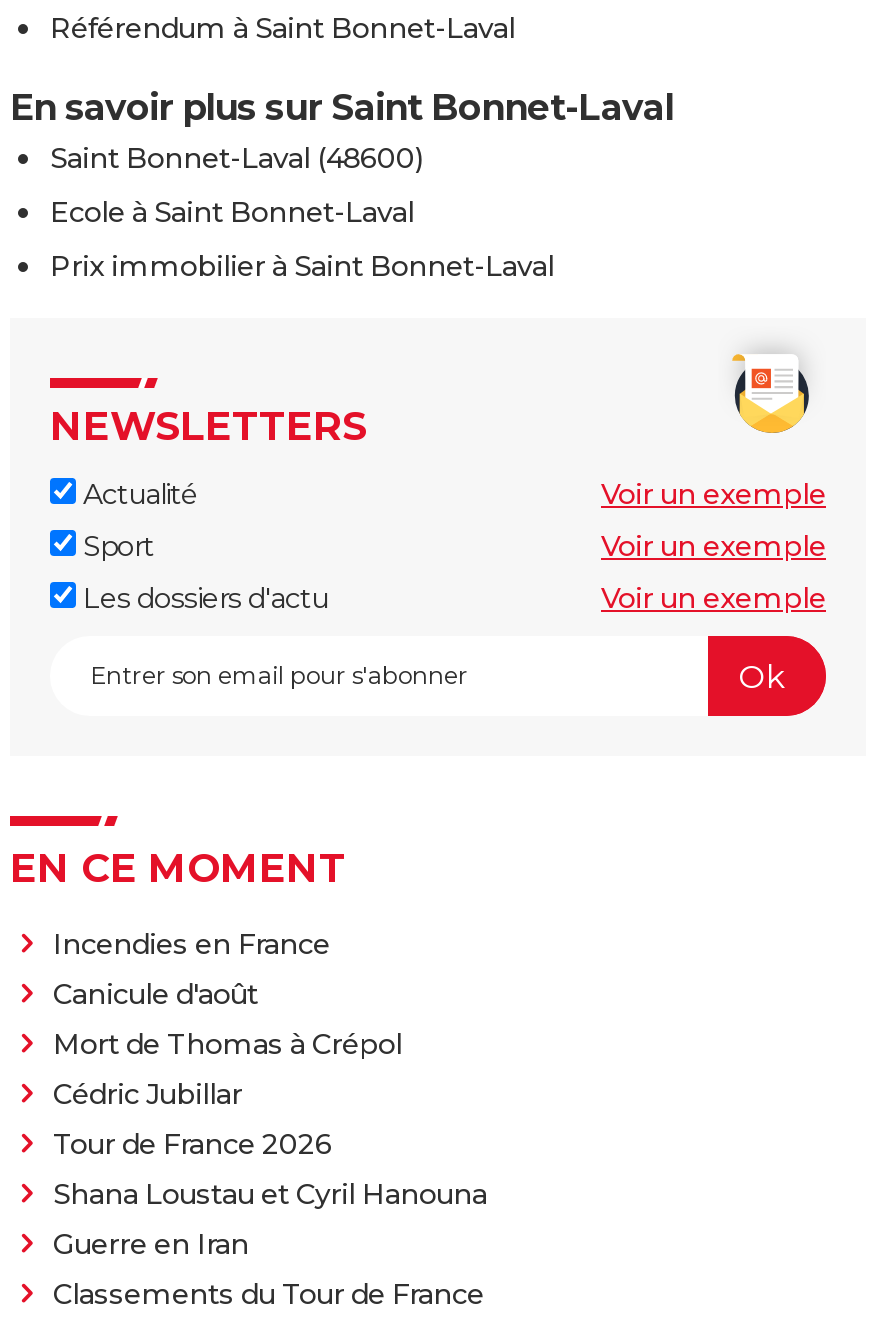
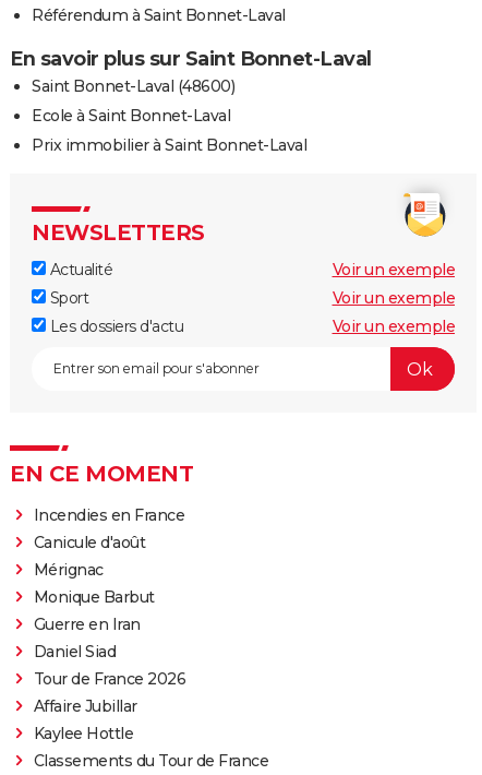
- Mort de Thomas à Crépol
- Cédric Jubillar
- Shana Loustau et Cyril Hanouna
+ Mérignac
+ Monique Barbut

moved down: Tour de France 2026

moved up: Guerre en Iran

+ Daniel Siad
+ Affaire Jubillar
+ Kaylee Hottle
